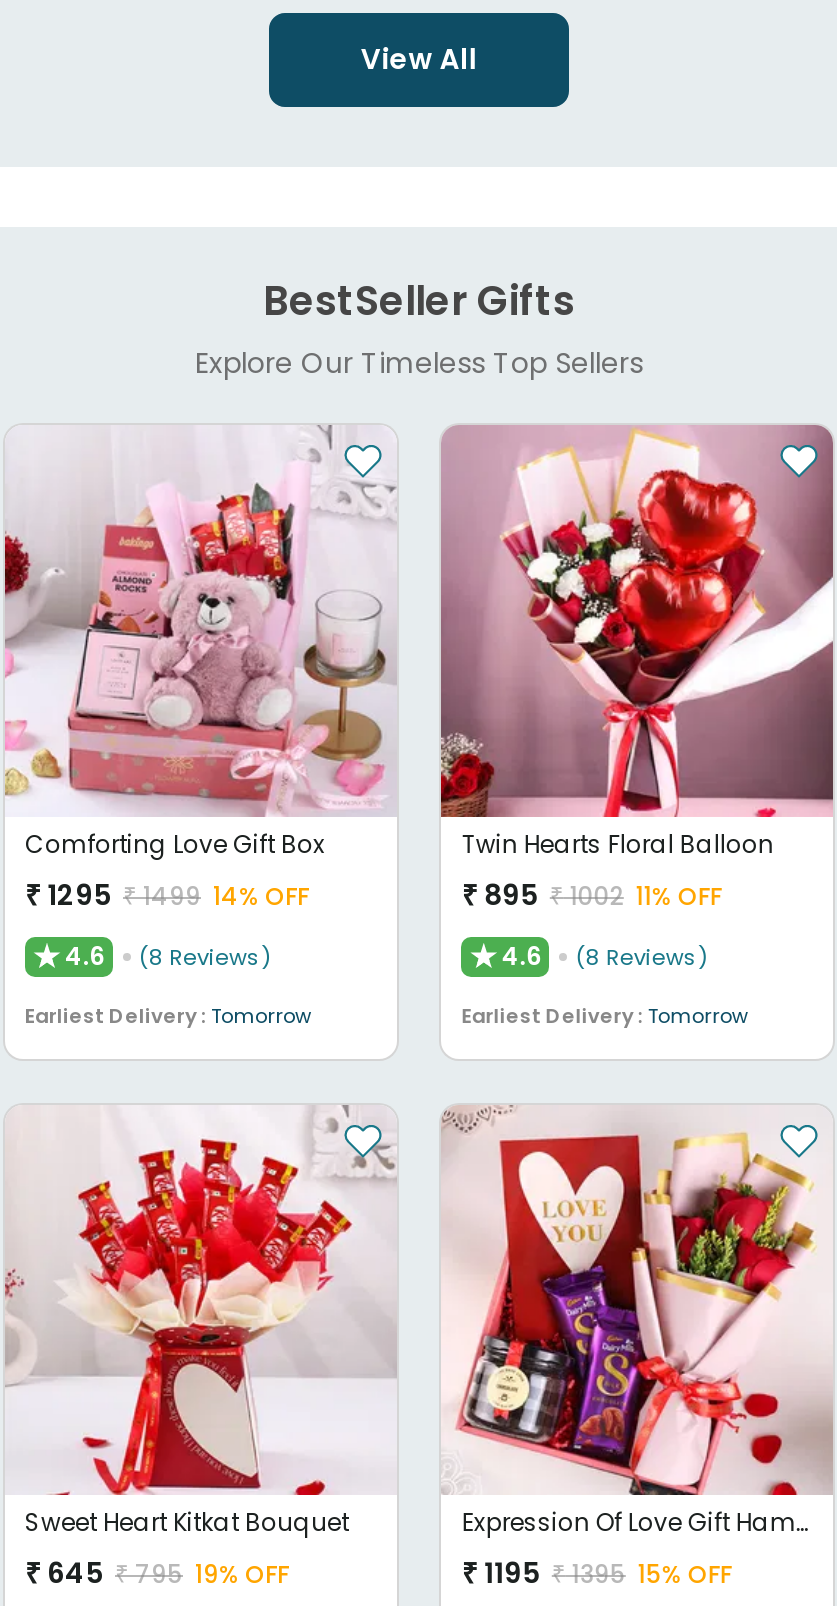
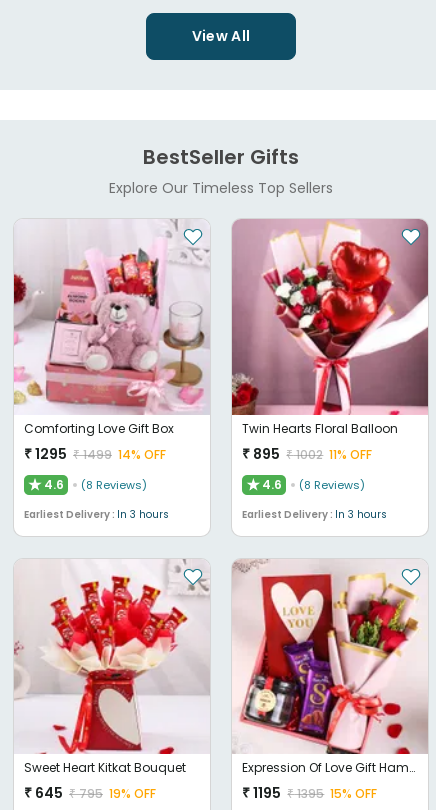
- Earliest Delivery : Tomorrow
+ Earliest Delivery : In 3 hours

- Earliest Delivery : Tomorrow
+ Earliest Delivery : In 3 hours
